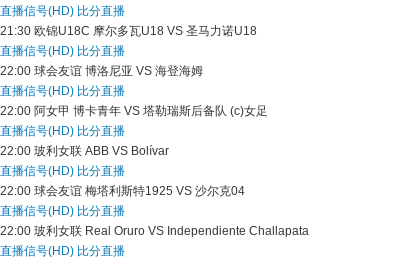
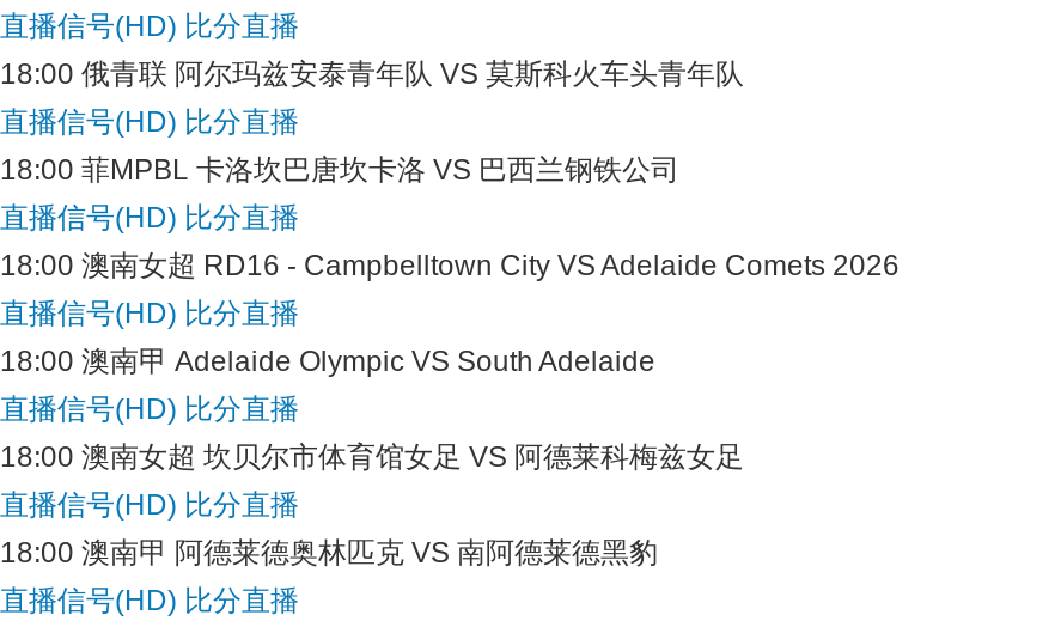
- 21:30 欧锦U18C摩尔多瓦U18 VS 圣马力诺U18
+ 18:00 俄青联阿尔玛兹安泰青年队 VS 莫斯科火车头青年队

- 22:00 球会友谊博洛尼亚 VS 海登海姆
+ 18:00 菲MPBL卡洛坎巴唐坎卡洛 VS 巴西兰钢铁公司

- 22:00 阿女甲博卡青年 VS 塔勒瑞斯后备队 (c)女足
+ 18:00 澳南女超RD16 - Campbelltown City VS Adelaide Comets 2026

- 22:00 玻利女联ABB VS Bolívar
+ 18:00 澳南甲Adelaide Olympic VS South Adelaide

- 22:00 球会友谊梅塔利斯特1925 VS 沙尔克04
+ 18:00 澳南女超坎贝尔市体育馆女足 VS 阿德莱科梅兹女足

- 22:00 玻利女联Real Oruro VS Independiente Challapata
+ 18:00 澳南甲阿德莱德奥林匹克 VS 南阿德莱德黑豹
